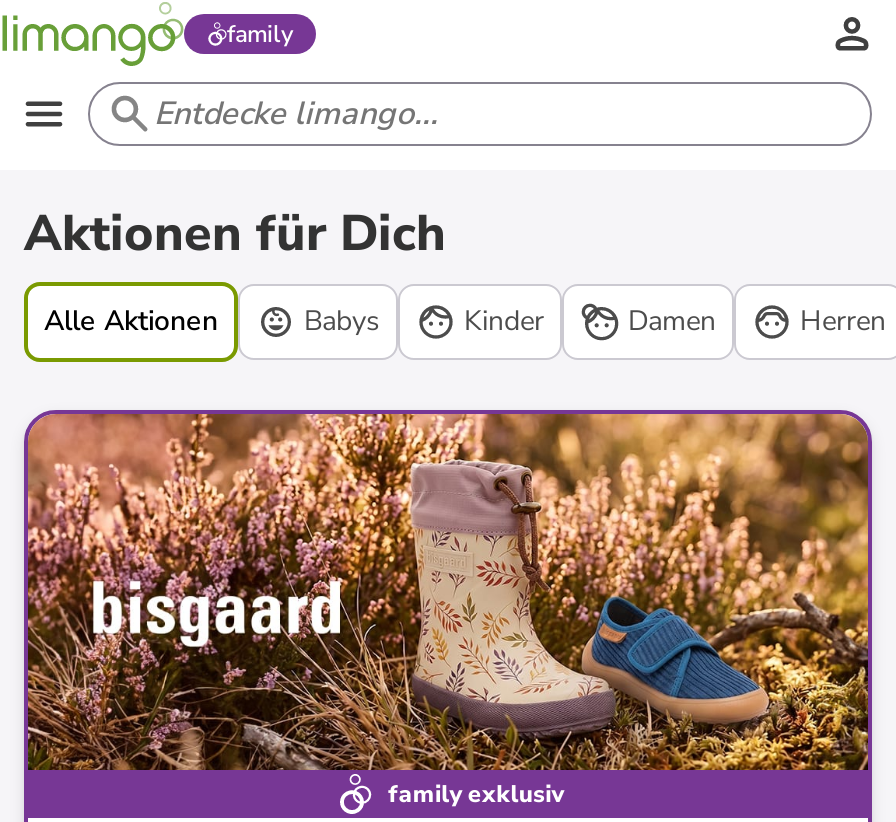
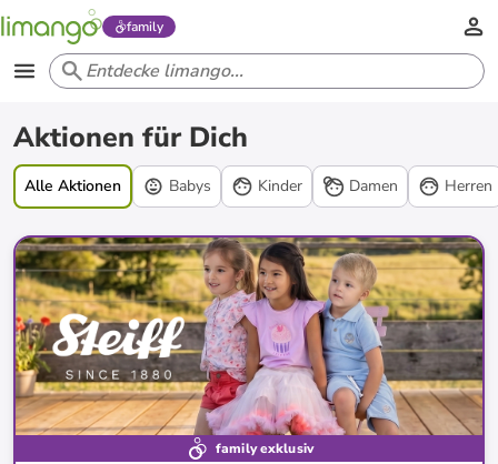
- [image]
+ [image]
